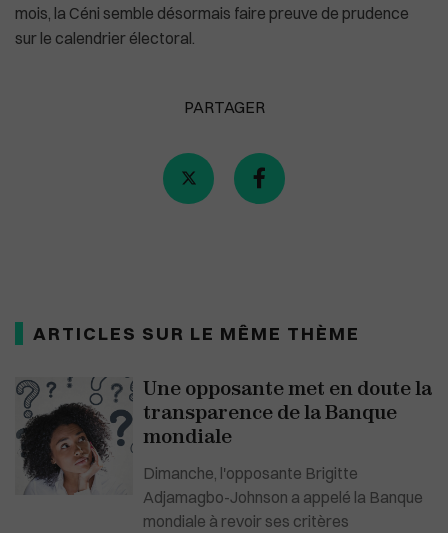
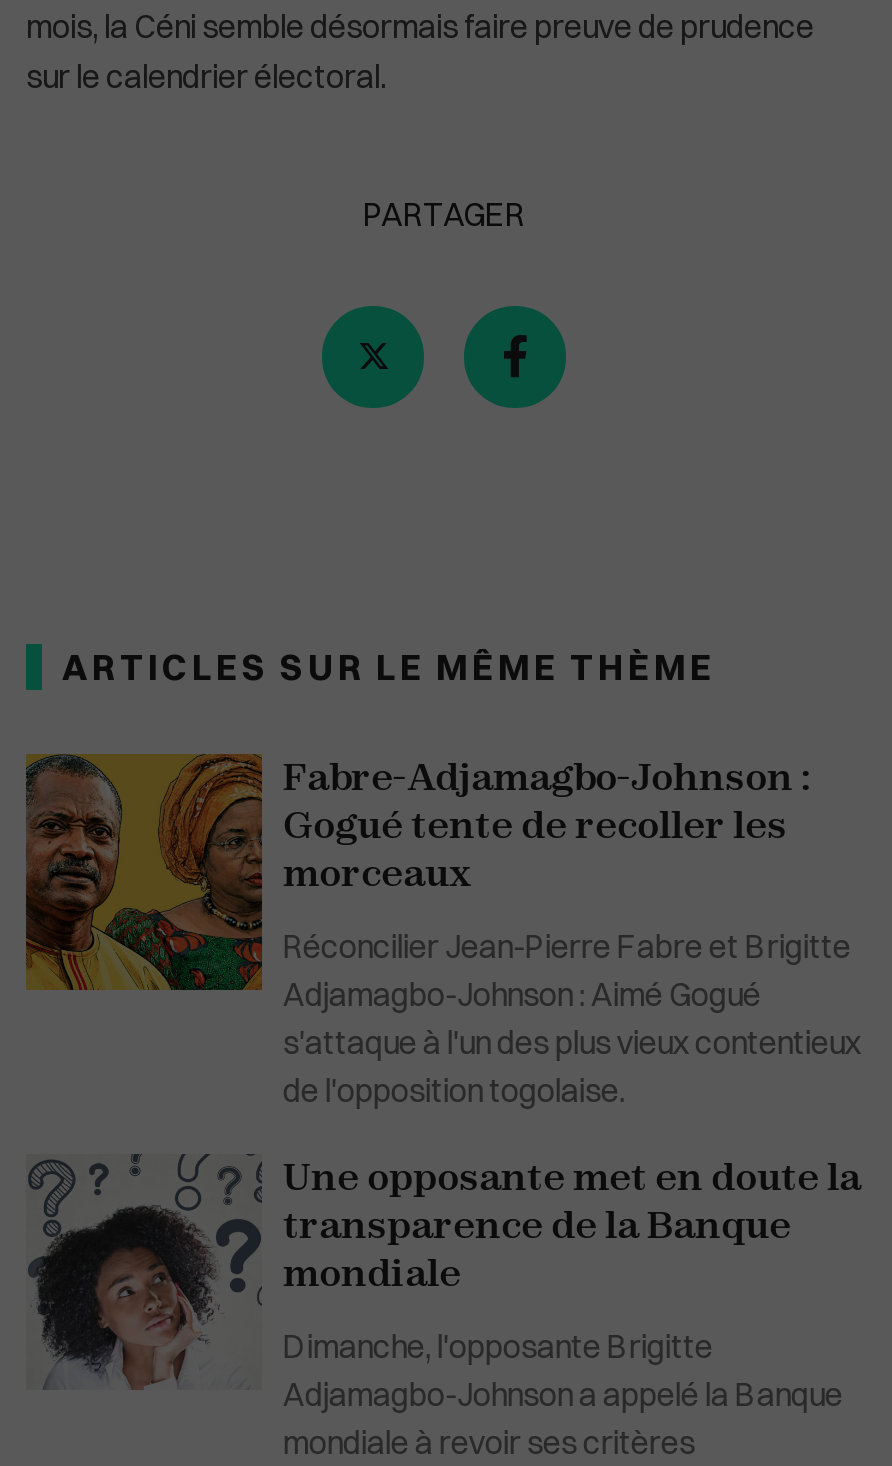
+ [image]
+ Fabre-Adjamagbo-Johnson :
+ Gogué tente de recoller les
+ morceaux
+ Réconcilier Jean-Pierre Fabre et Brigitte
+ Adjamagbo-Johnson : Aimé Gogué
+ s'attaque à l'un des plus vieux contentieux
+ de l'opposition togolaise.
